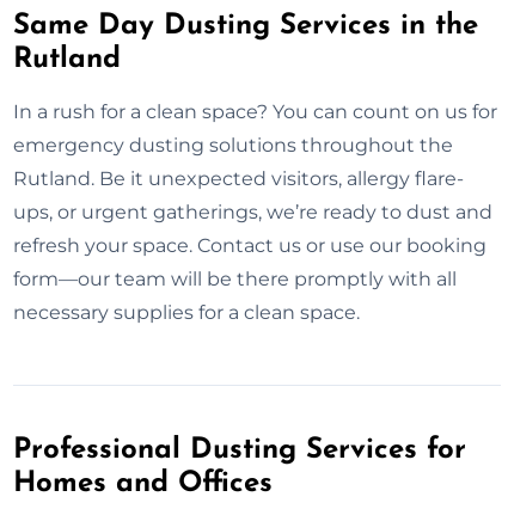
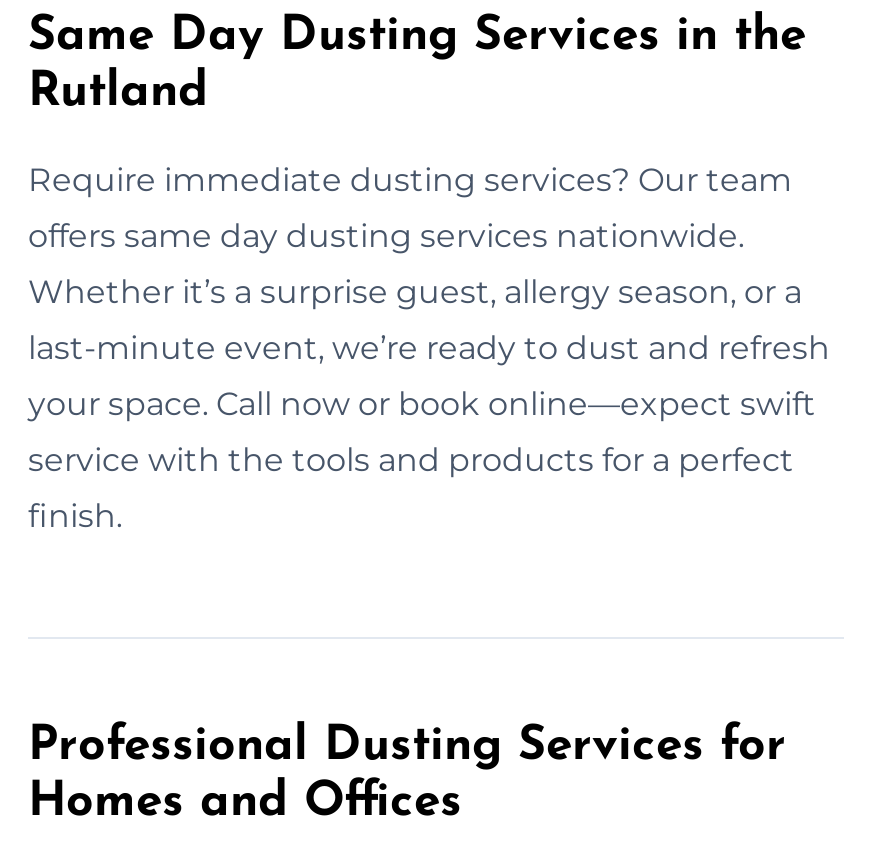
- In a rush for a clean space? You can count on us for
+ Require immediate dusting services? Our team

- emergency dusting solutions throughout the
+ offers same day dusting services nationwide.

- Rutland. Be it unexpected visitors, allergy flare-
+ Whether it’s a surprise guest, allergy season, or a

- ups, or urgent gatherings, we’re ready to dust and
+ last-minute event, we’re ready to dust and refresh

- refresh your space. Contact us or use our booking
+ your space. Call now or book online—expect swift

- form—our team will be there promptly with all
+ service with the tools and products for a perfect

- necessary supplies for a clean space.
+ finish.
